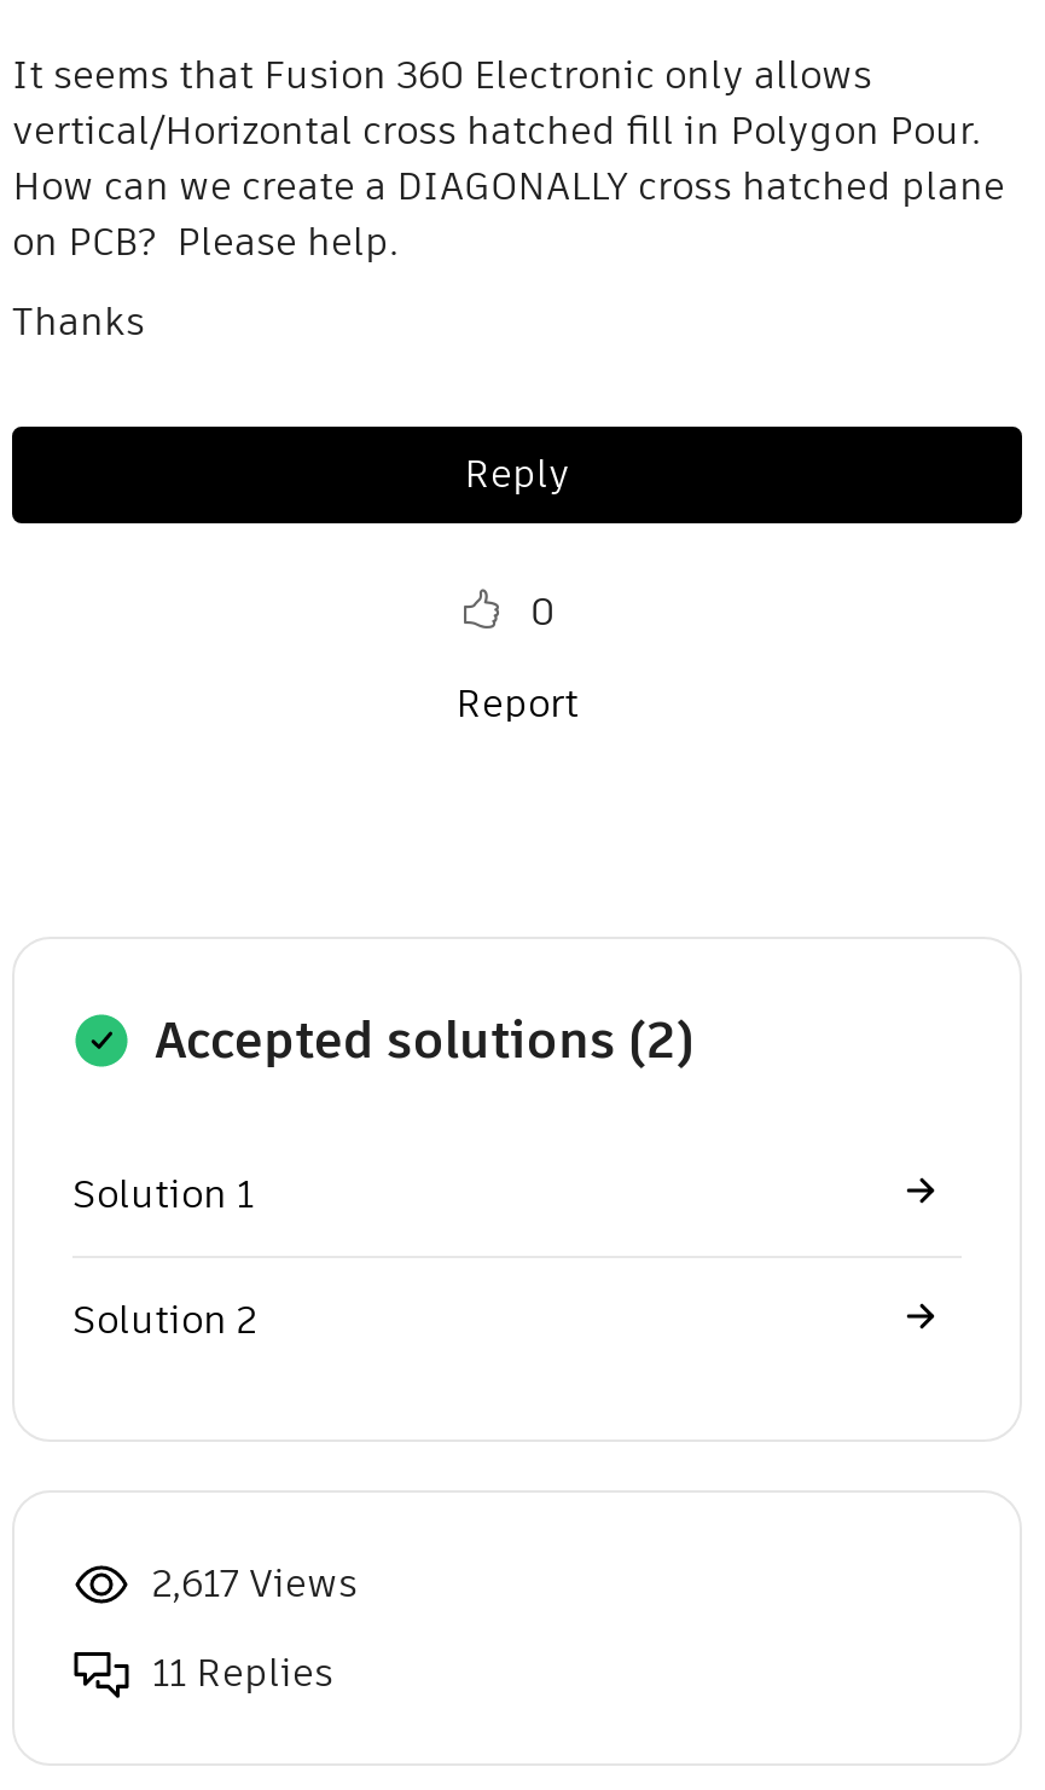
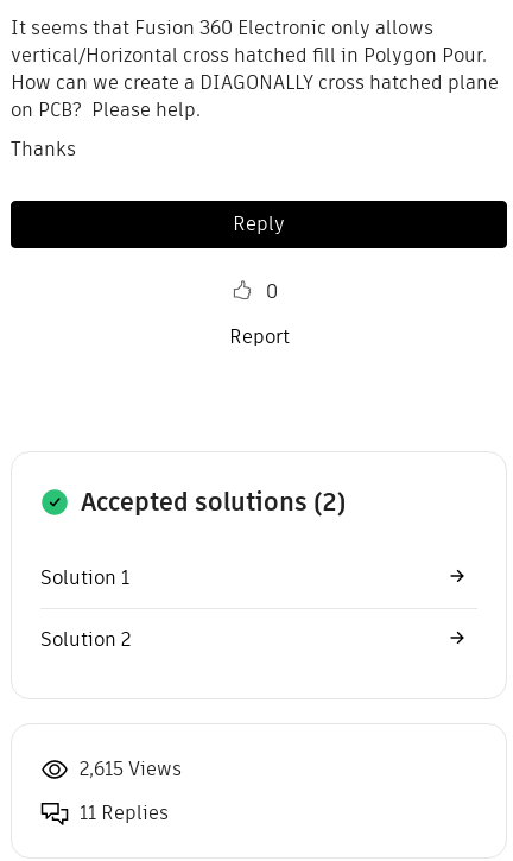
- 2,617 Views
+ 2,615 Views
